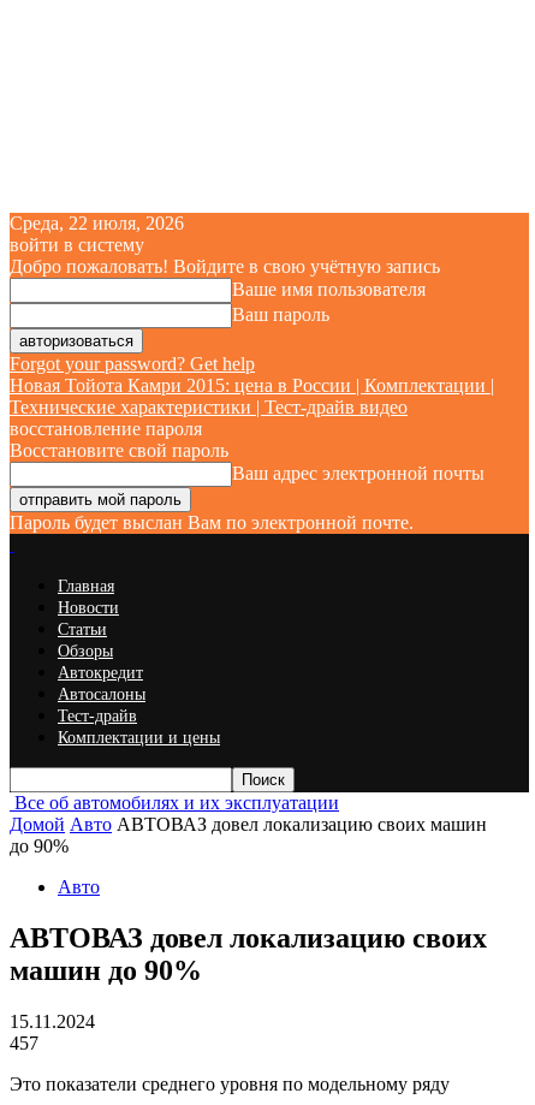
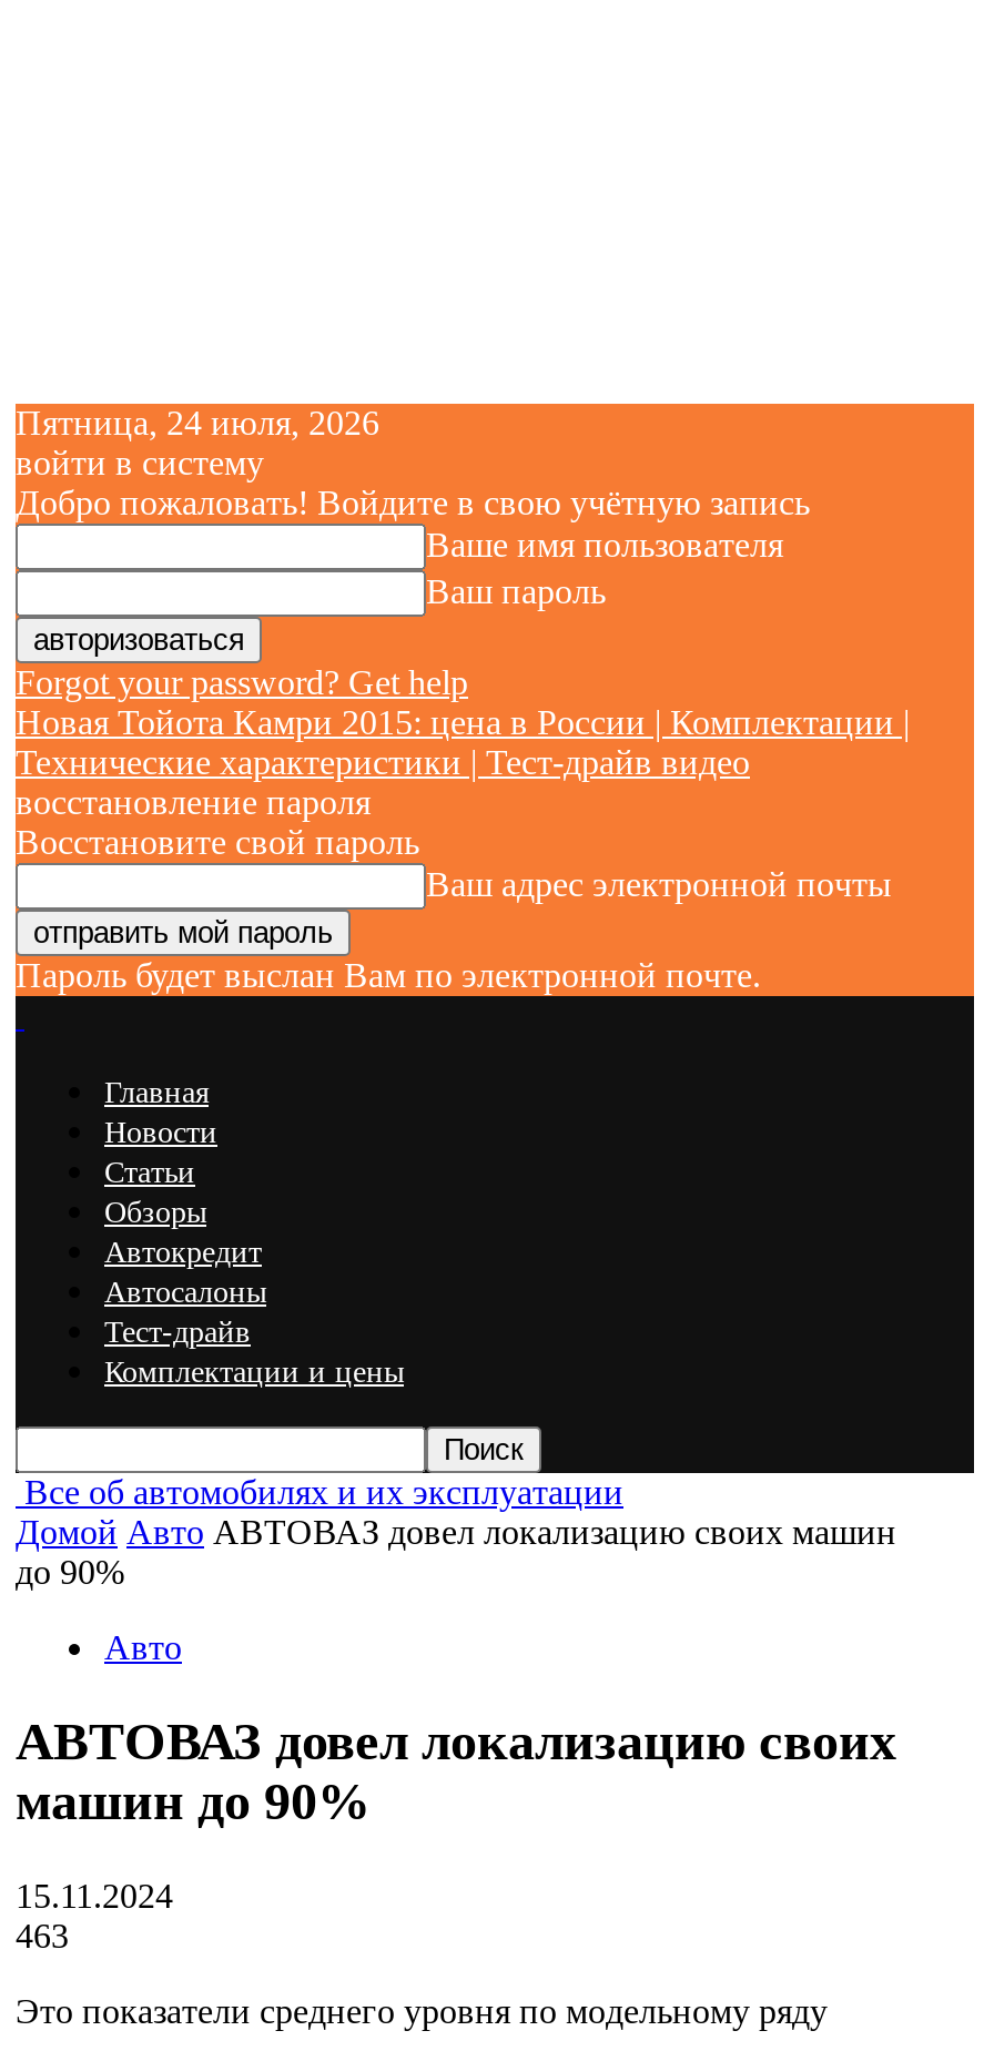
- Среда, 22 июля, 2026
+ Пятница, 24 июля, 2026

- 457
+ 463
